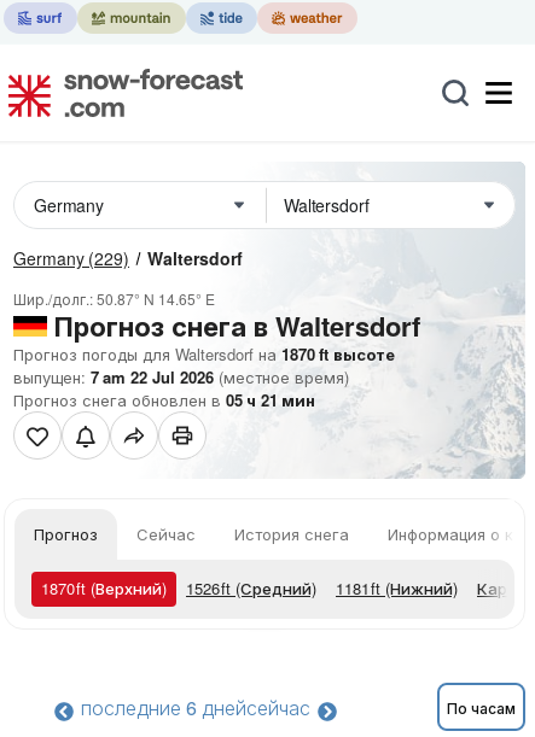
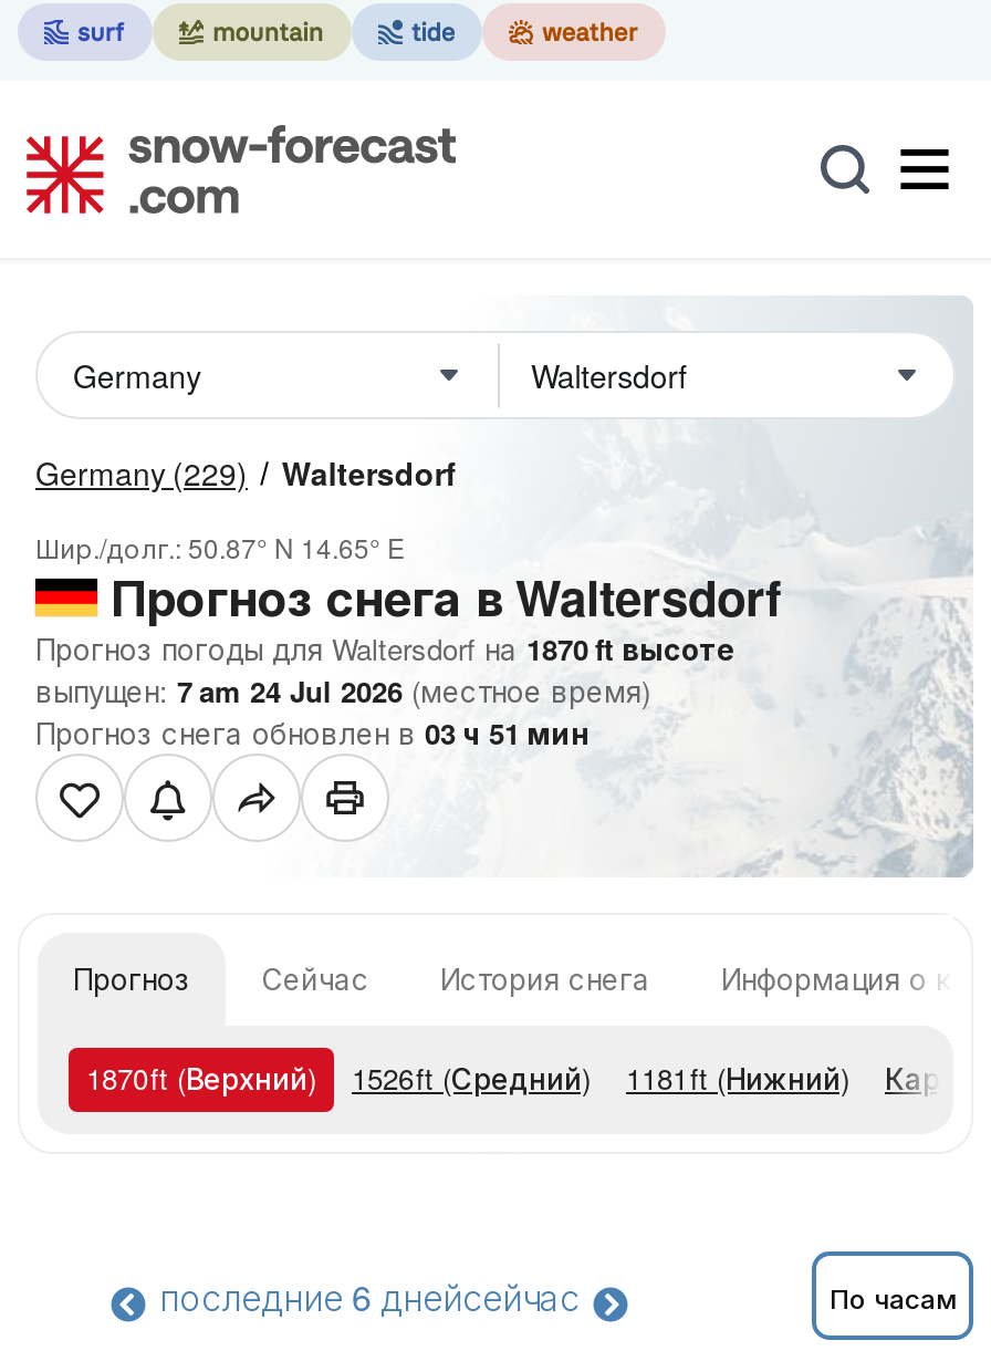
- выпущен: 7 am 22 Jul 2026 (местное время)
+ выпущен: 7 am 24 Jul 2026 (местное время)

- Прогноз снега обновлен в 05 ч 21 мин
+ Прогноз снега обновлен в 03 ч 51 мин
